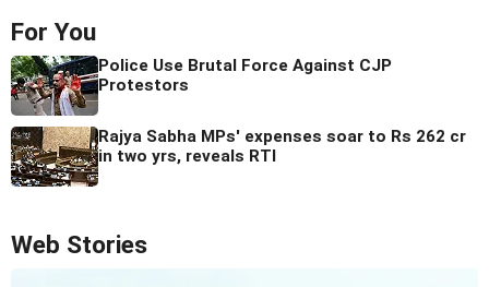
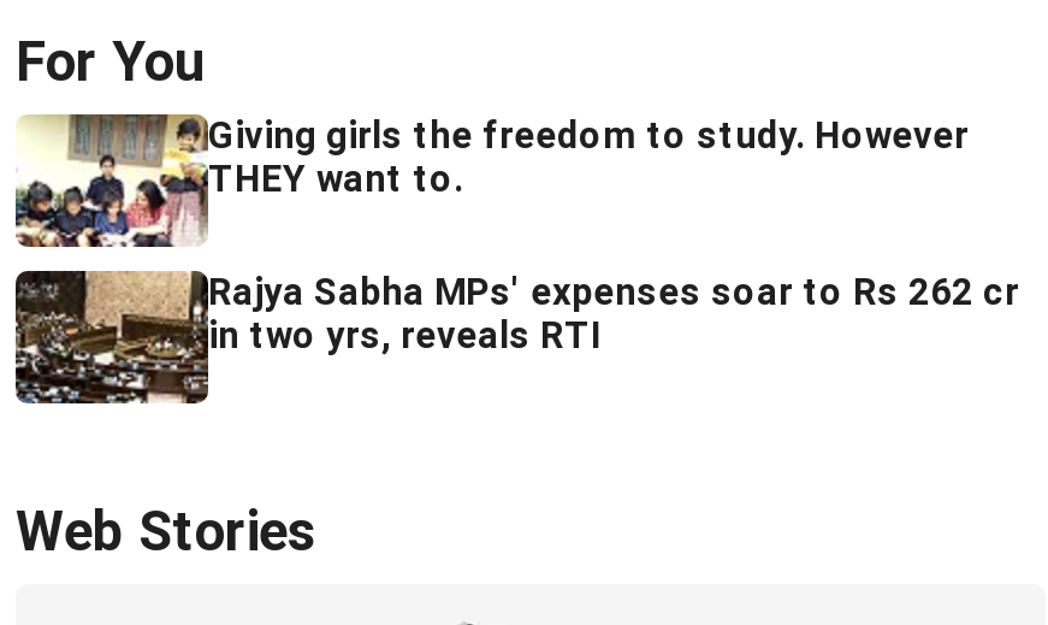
- [image]
- Police Use Brutal Force Against CJP
- Protestors
+ [image]
+ Giving girls the freedom to study. However
+ THEY want to.
